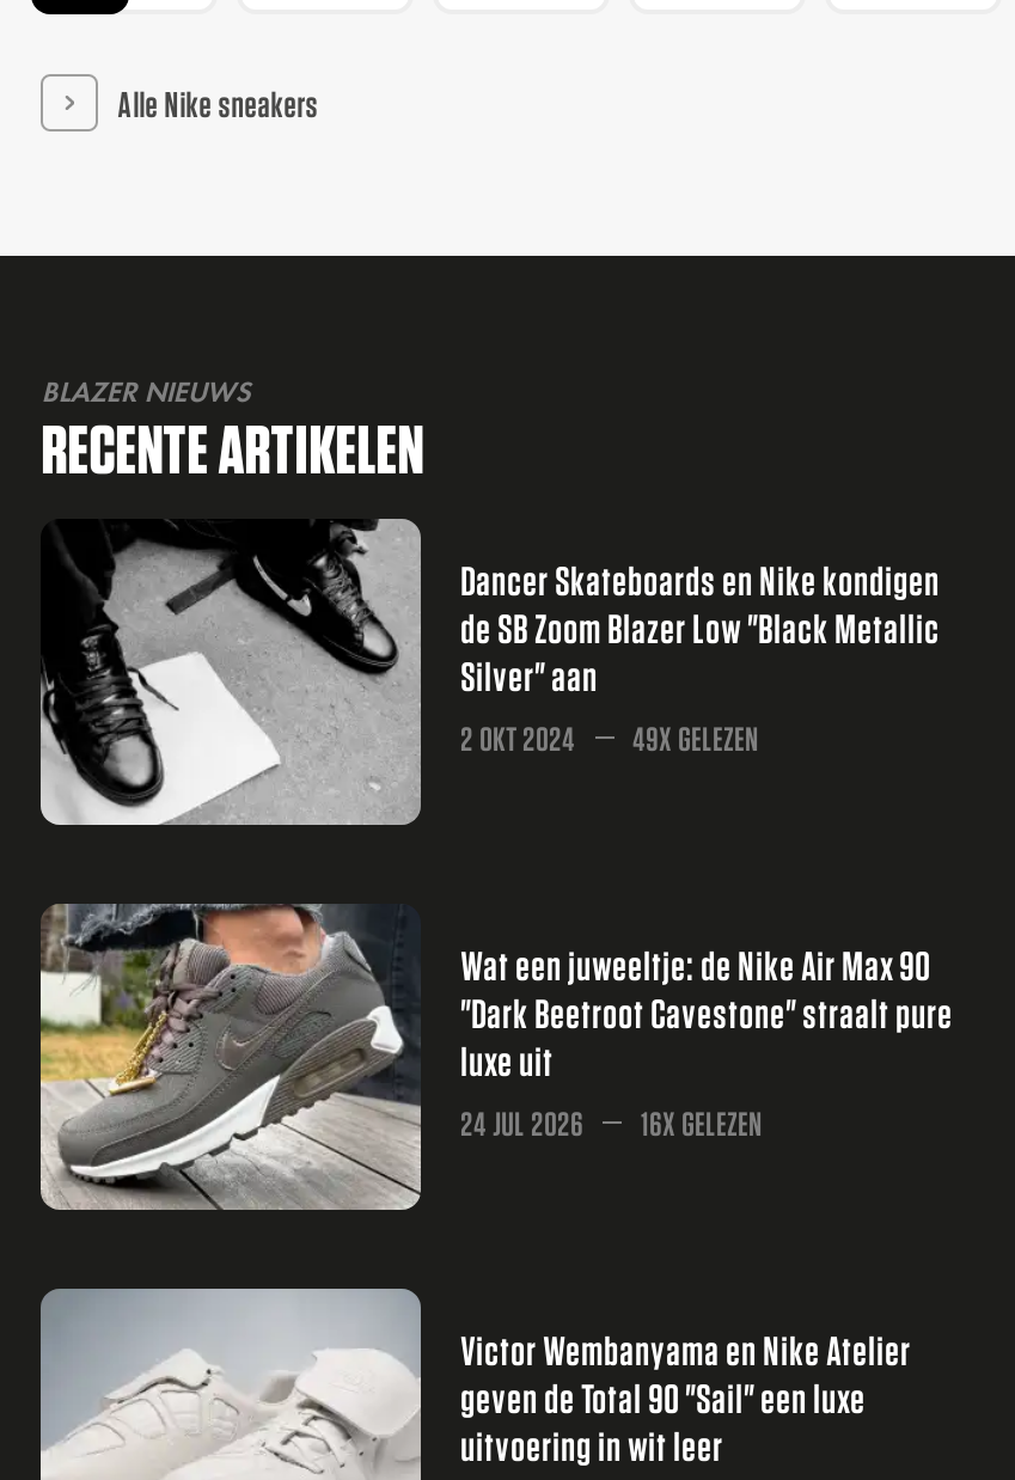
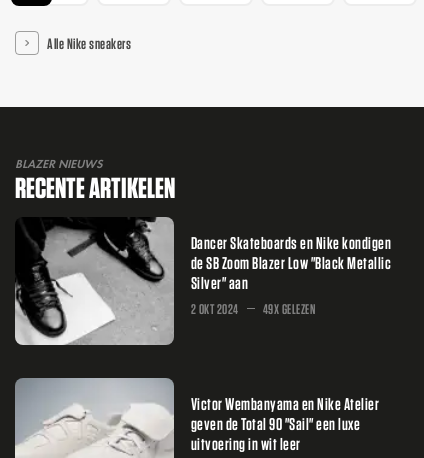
- [image]
- Wat een juweeltje: de Nike Air Max 90
- "Dark Beetroot Cavestone" straalt pure
- luxe uit
- 24 JUL 2026
- 16X GELEZEN
